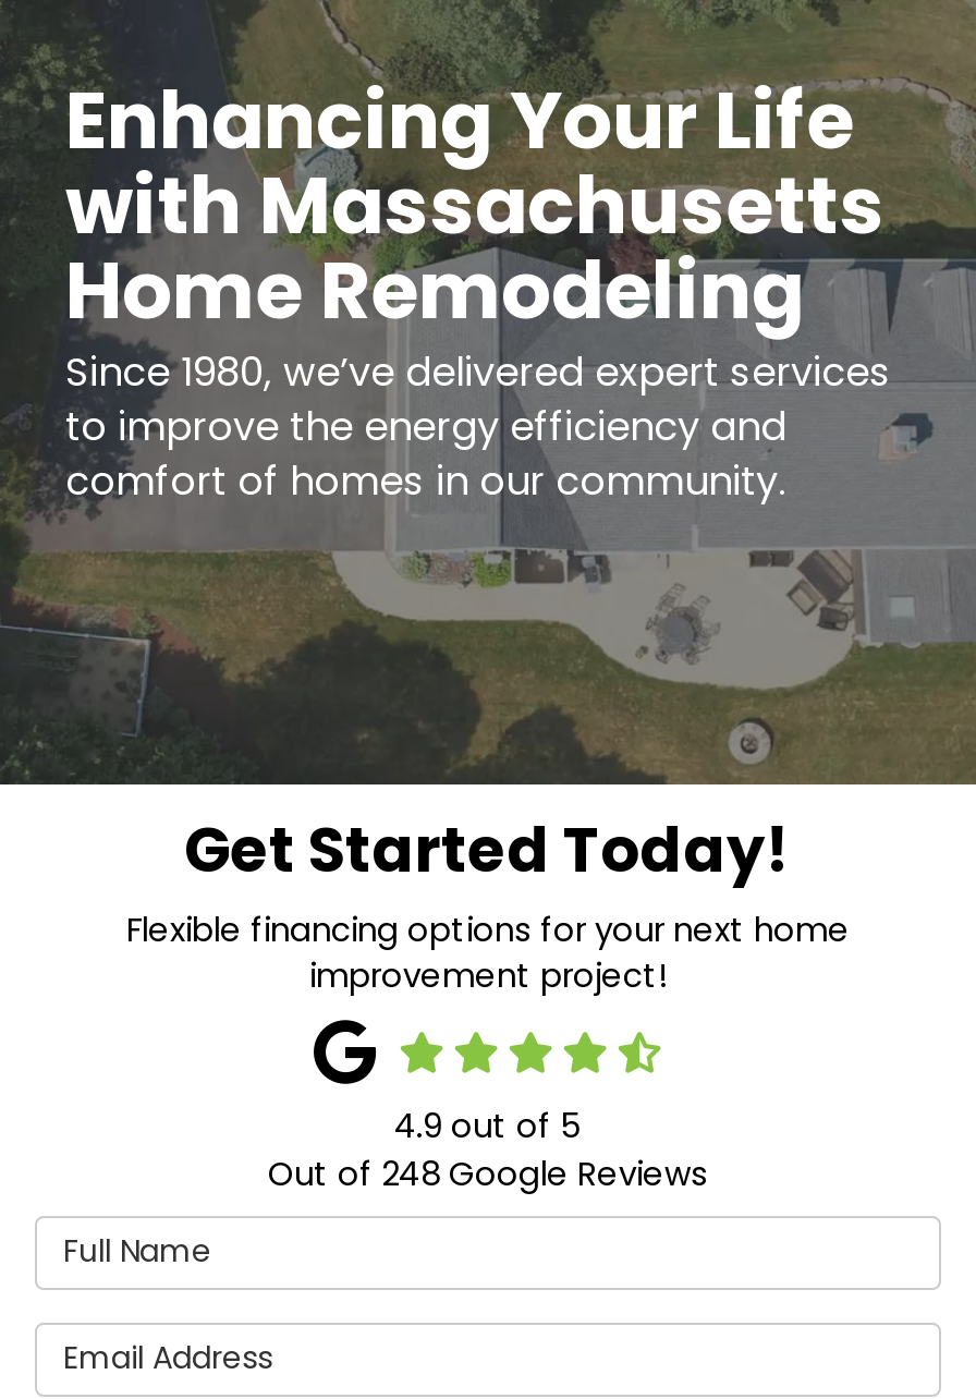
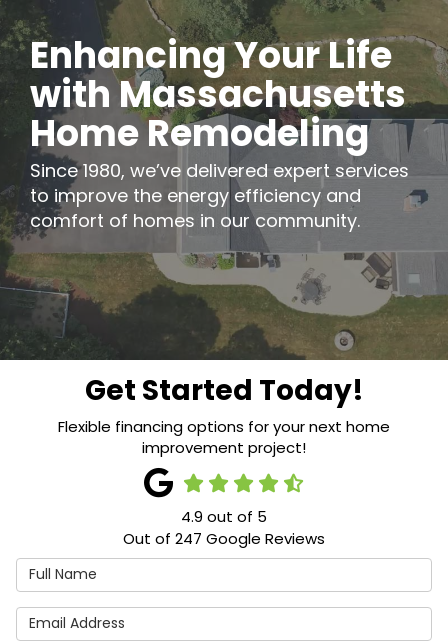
- Out of 248 Google Reviews
+ Out of 247 Google Reviews
